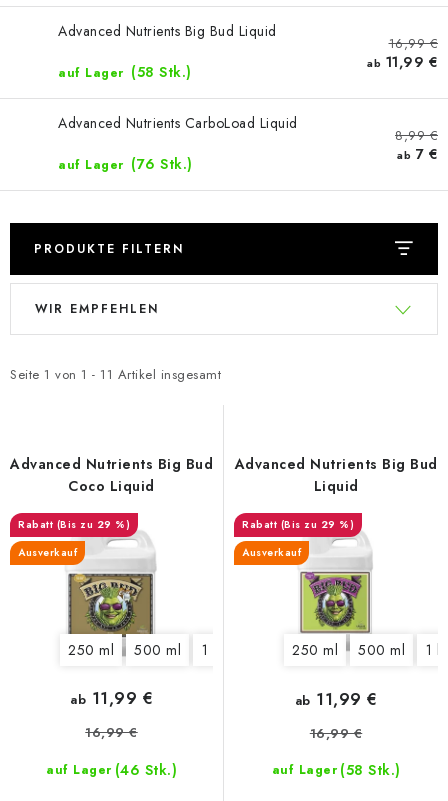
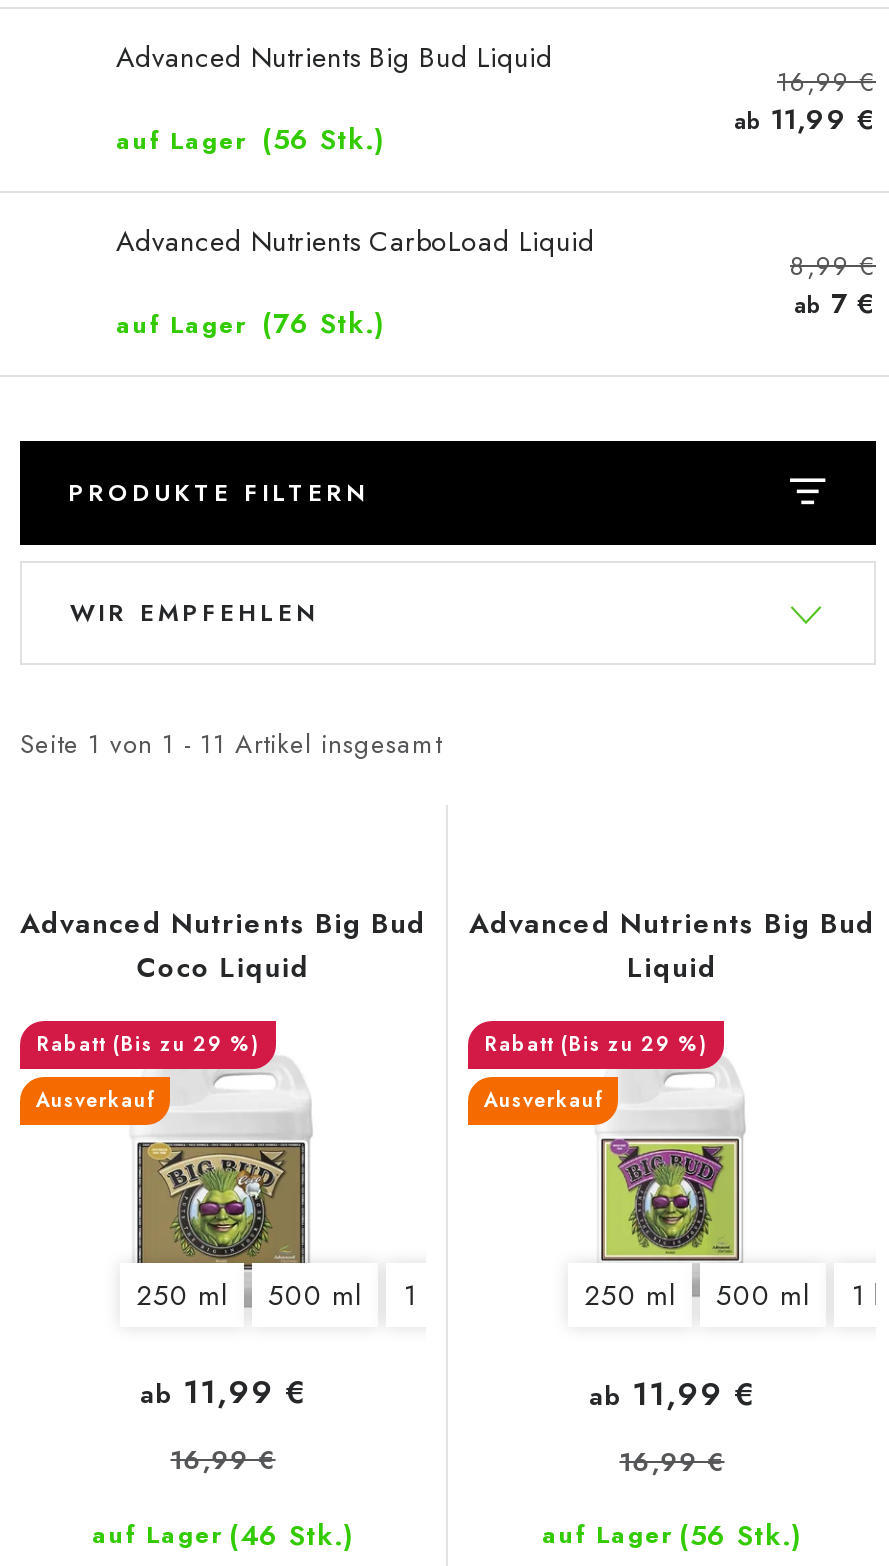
- auf Lager (58 Stk.)
+ auf Lager (56 Stk.)

- auf Lager (58 Stk.)
+ auf Lager (56 Stk.)
